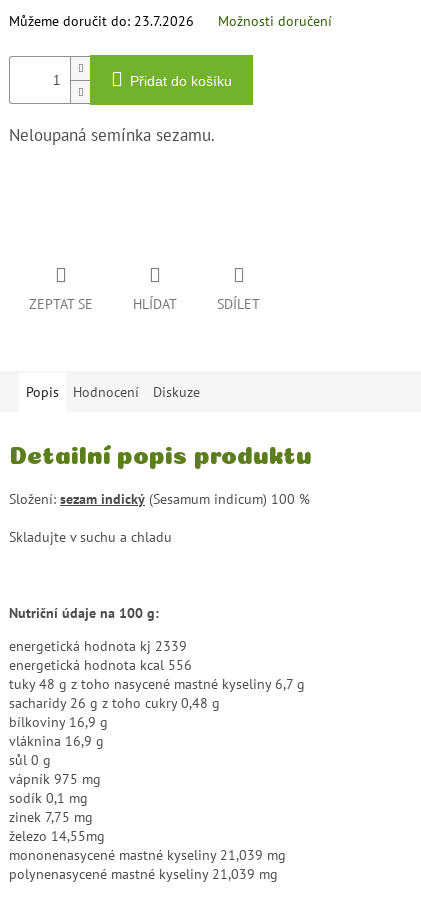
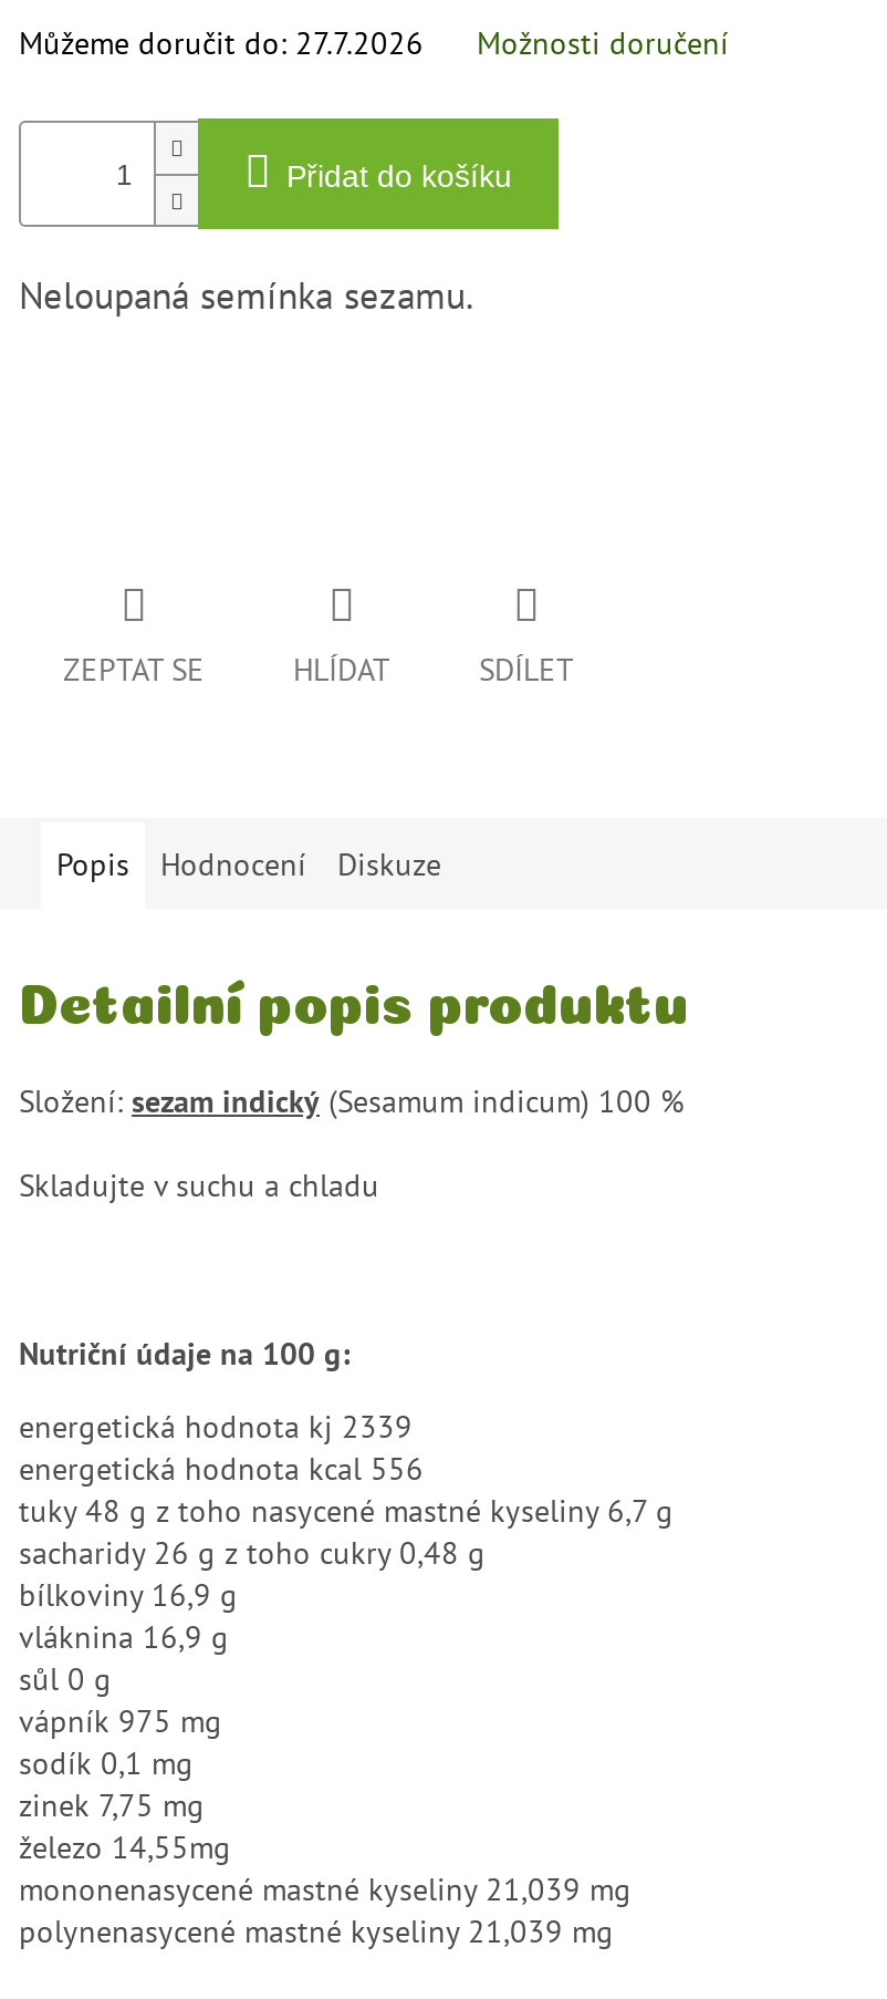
- Můžeme doručit do: 23.7.2026
+ Můžeme doručit do: 27.7.2026
